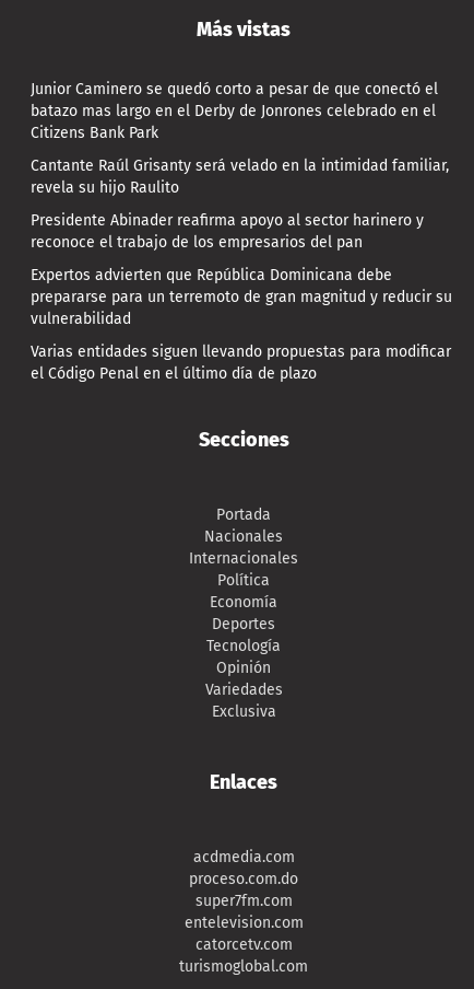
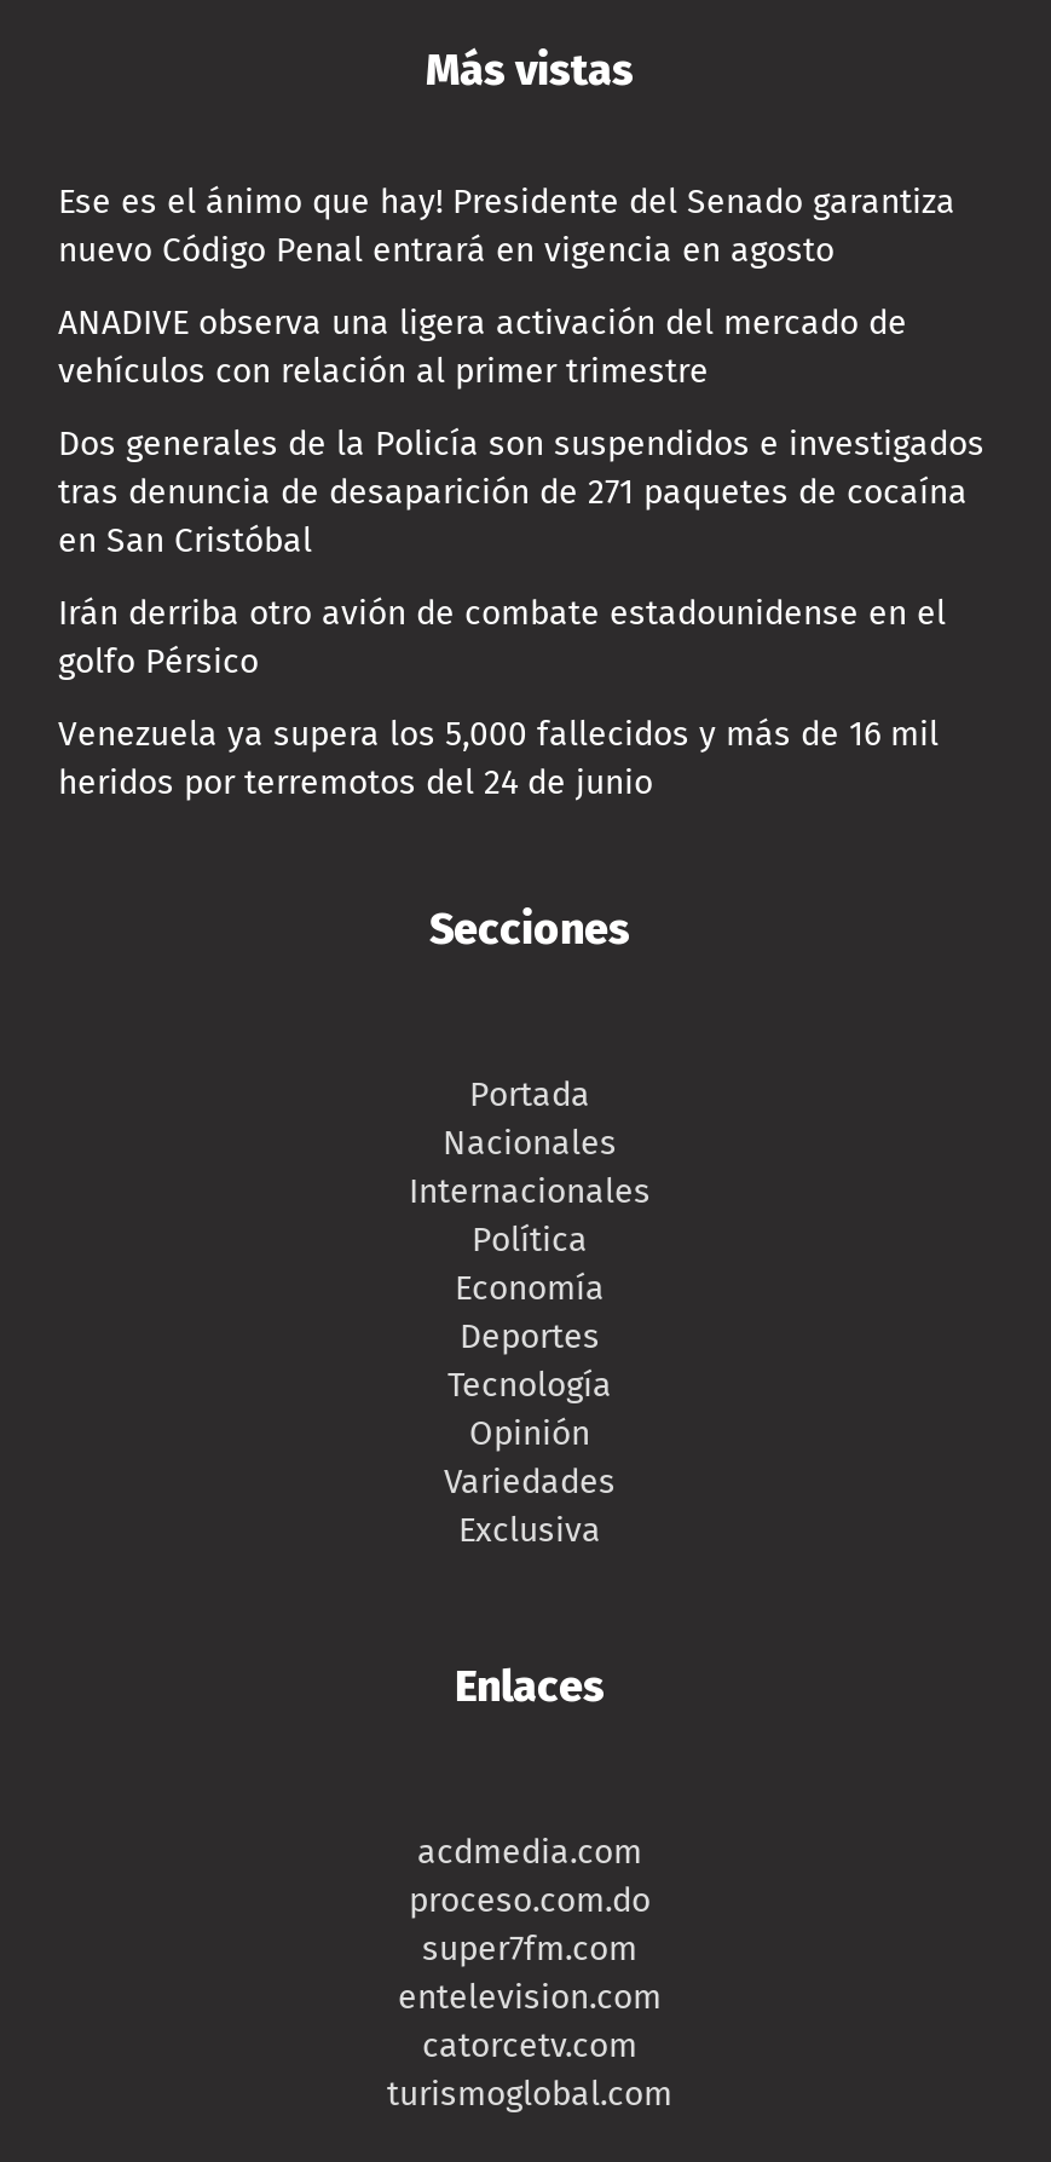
- Junior Caminero se quedó corto a pesar de que conectó el
- batazo mas largo en el Derby de Jonrones celebrado en el
- Citizens Bank Park
+ Ese es el ánimo que hay! Presidente del Senado garantiza
+ nuevo Código Penal entrará en vigencia en agosto

- Cantante Raúl Grisanty será velado en la intimidad familiar,
- revela su hijo Raulito
+ ANADIVE observa una ligera activación del mercado de
+ vehículos con relación al primer trimestre

- Presidente Abinader reafirma apoyo al sector harinero y
- reconoce el trabajo de los empresarios del pan
+ Dos generales de la Policía son suspendidos e investigados
+ tras denuncia de desaparición de 271 paquetes de cocaína
+ en San Cristóbal

- Expertos advierten que República Dominicana debe
- prepararse para un terremoto de gran magnitud y reducir su
- vulnerabilidad
+ Irán derriba otro avión de combate estadounidense en el
+ golfo Pérsico

- Varias entidades siguen llevando propuestas para modificar
- el Código Penal en el último día de plazo
+ Venezuela ya supera los 5,000 fallecidos y más de 16 mil
+ heridos por terremotos del 24 de junio
